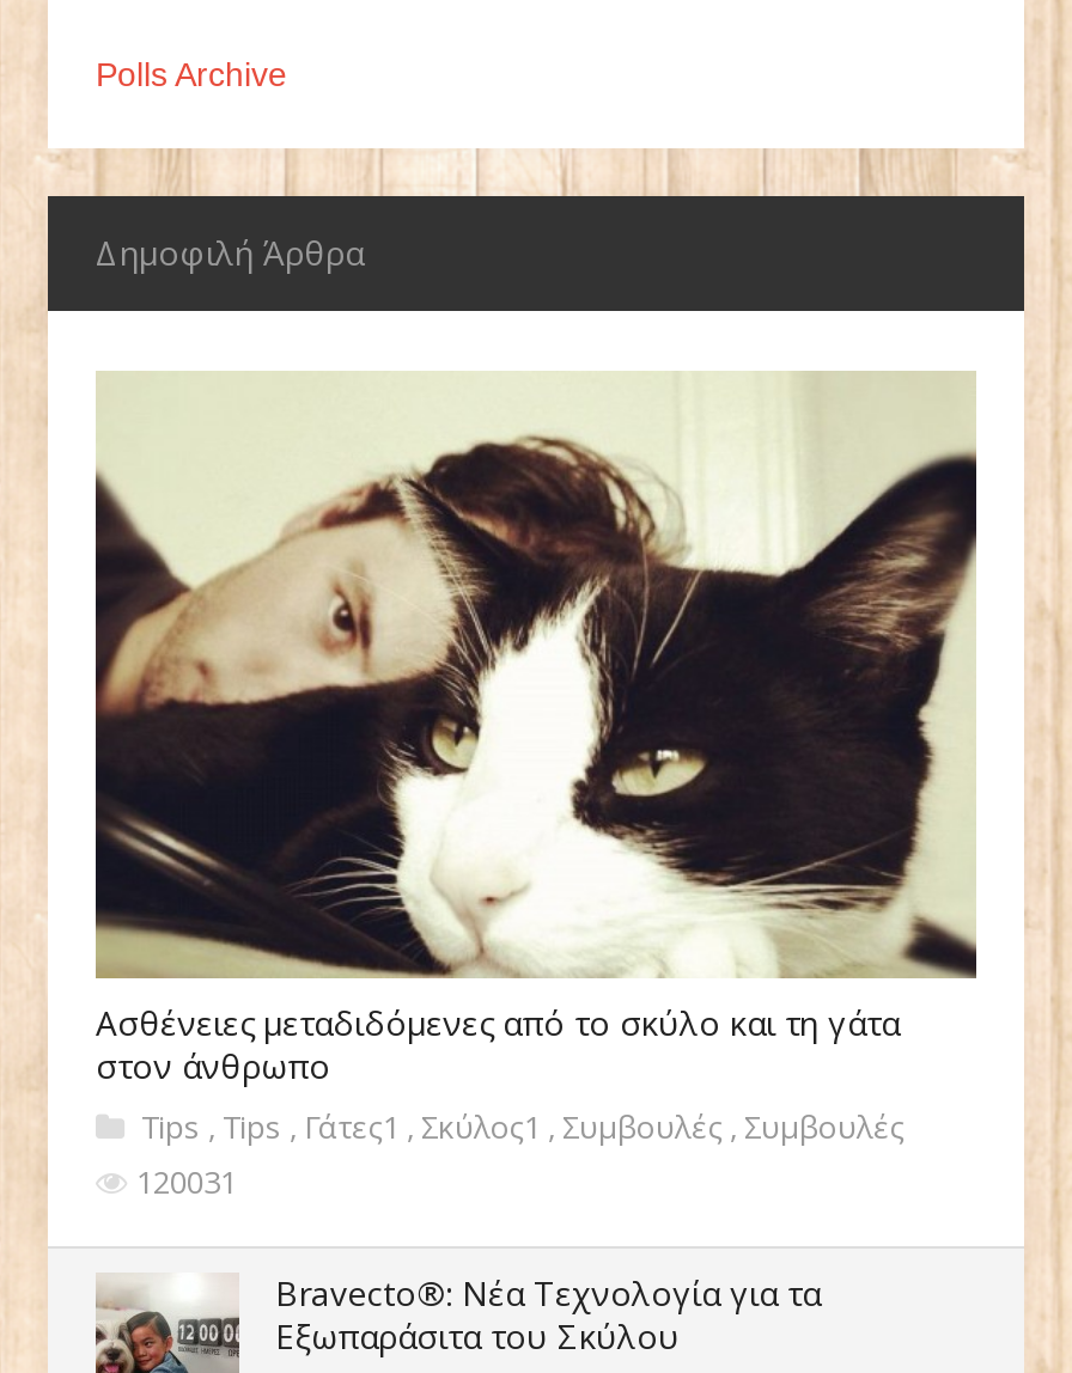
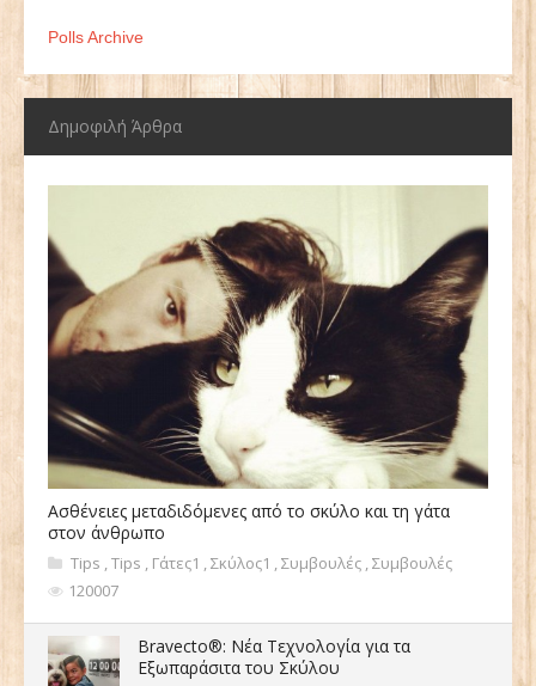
- 120031
+ 120007
